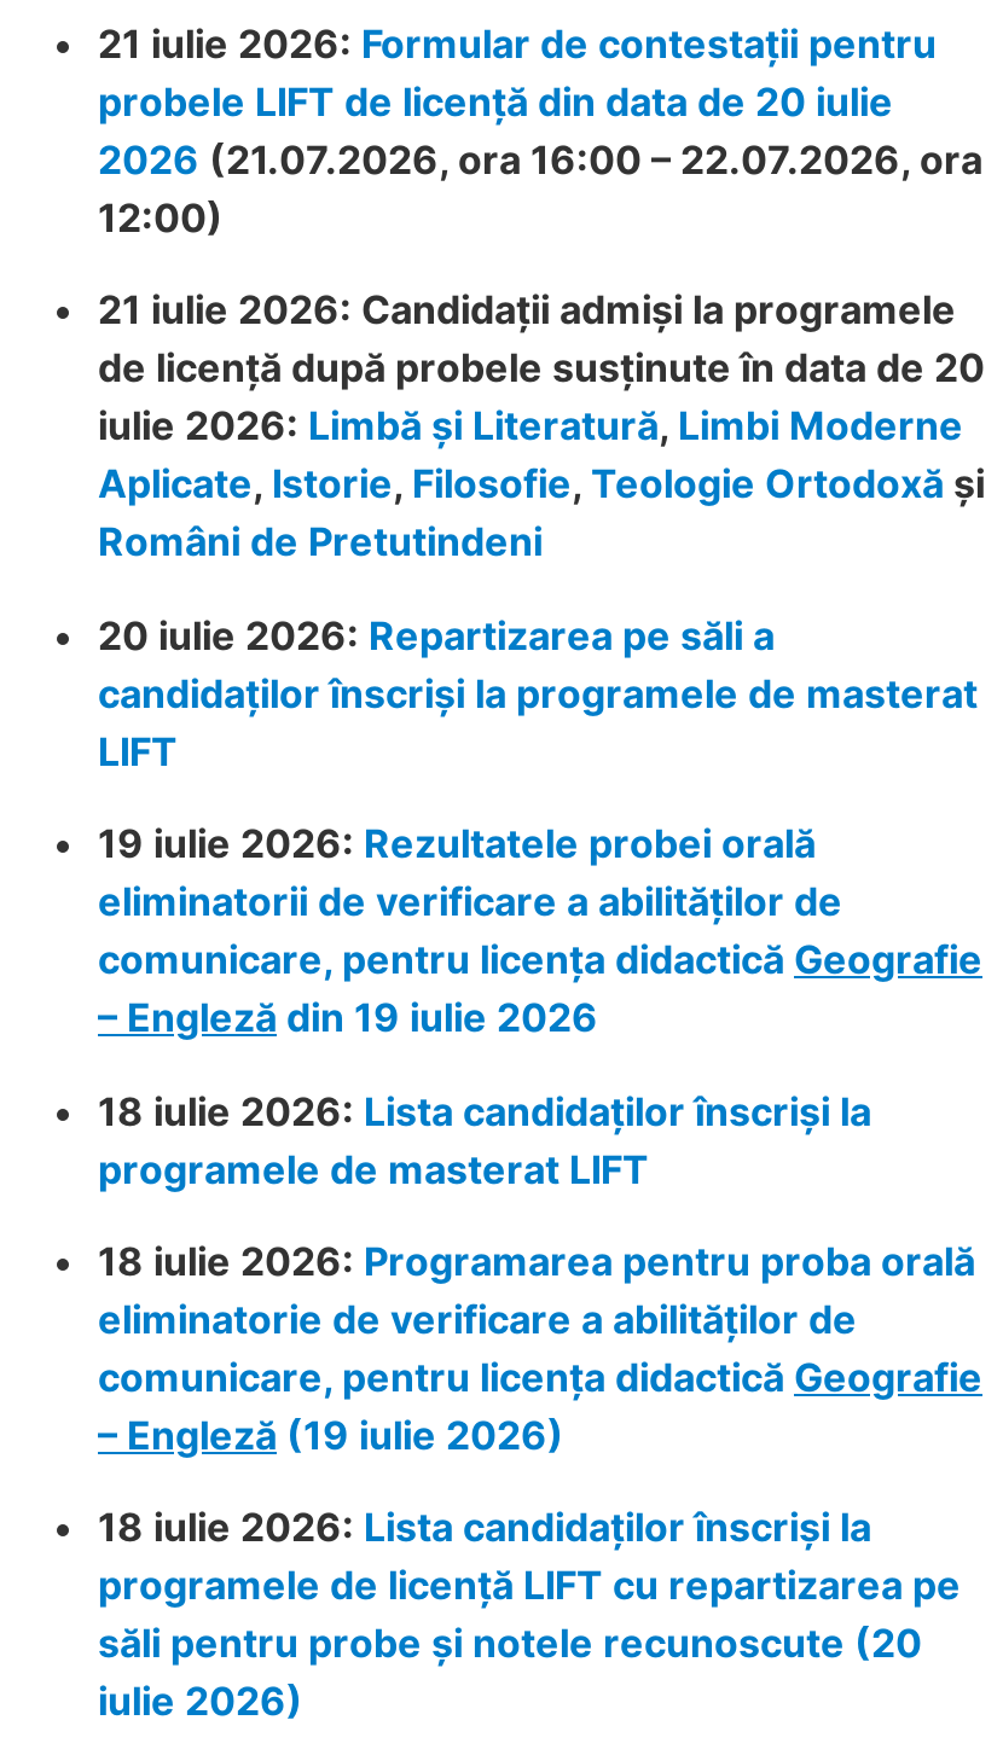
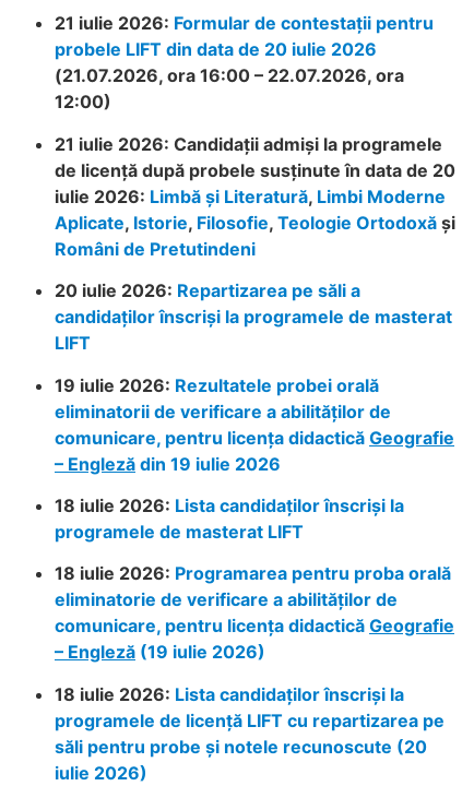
- probele LIFT de licență din data de 20 iulie
- 2026 (21.07.2026, ora 16:00 – 22.07.2026, ora
+ probele LIFT din data de 20 iulie 2026
+ (21.07.2026, ora 16:00 – 22.07.2026, ora
